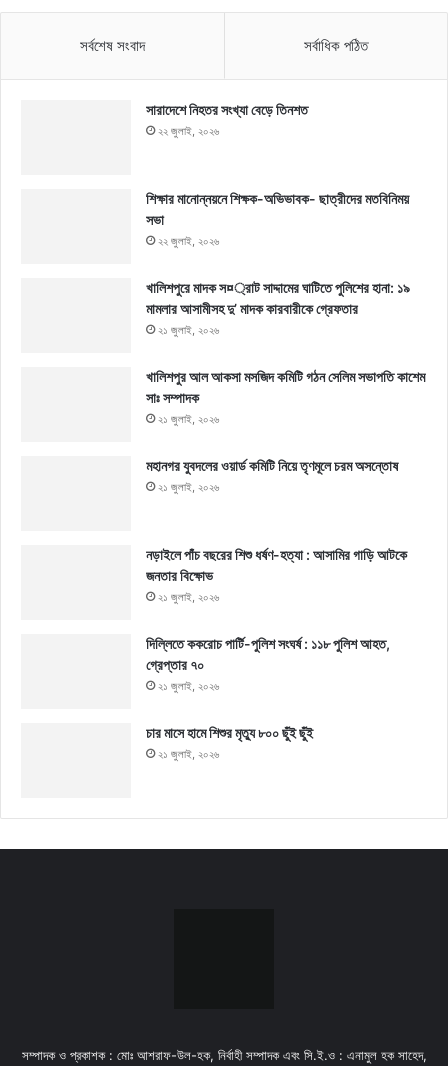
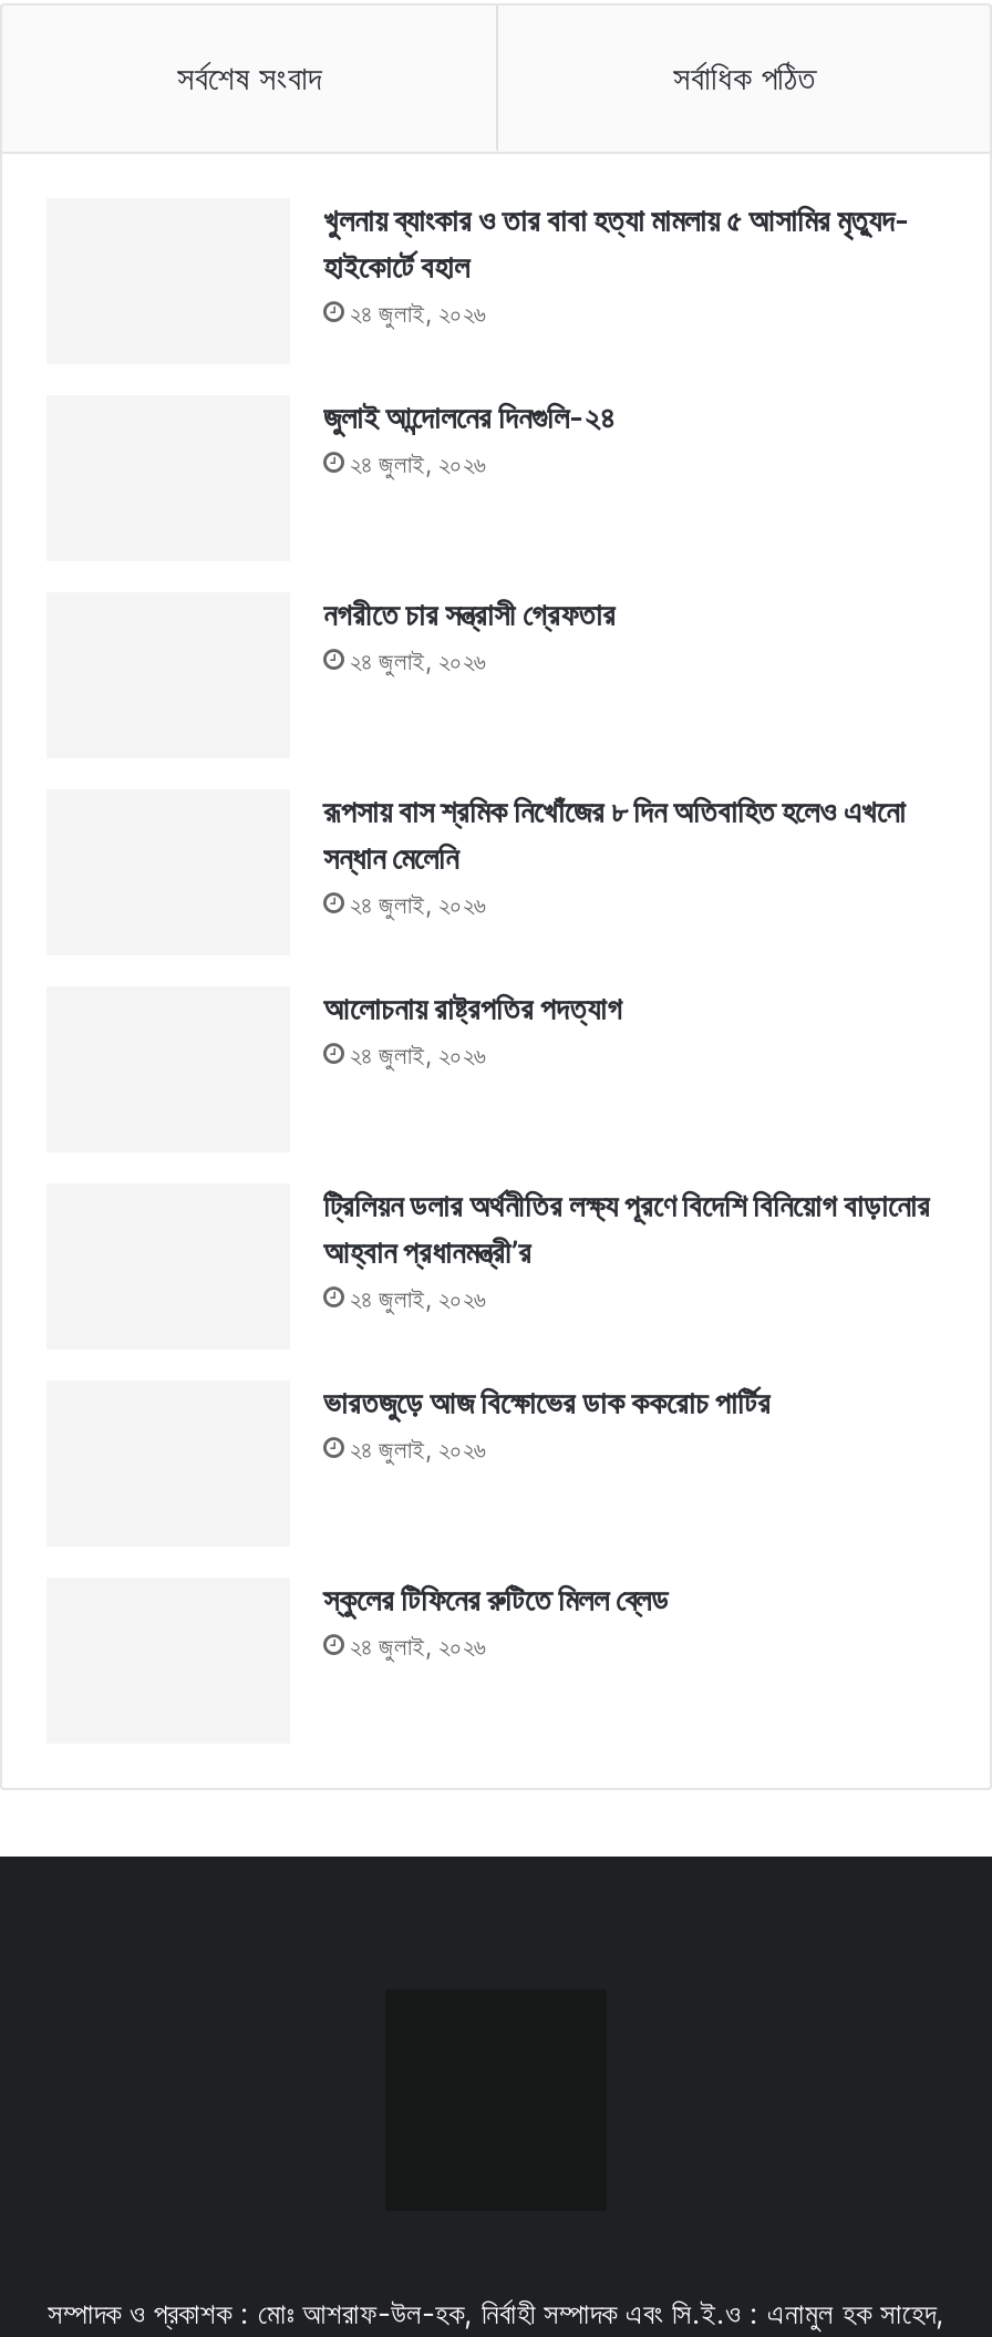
- সারাদেশে নিহতর সংখ্যা বেড়ে তিনশত
- ২২ জুলাই, ২০২৬
+ খুলনায় ব্যাংকার ও তার বাবা হত্যা মামলায় ৫ আসামির মৃত্যুদ-
+ হাইকোর্টে বহাল
+ ২৪ জুলাই, ২০২৬

- শিক্ষার মানোন্নয়নে শিক্ষক-অভিভাবক- ছাত্রীদের মতবিনিময়
- সভা
- ২২ জুলাই, ২০২৬
+ জুলাই আন্দোলনের দিনগুলি-২৪
+ ২৪ জুলাই, ২০২৬

- খালিশপুরে মাদক স¤্রাট সাদ্দামের ঘাটিতে পুলিশের হানা: ১৯
- মামলার আসামীসহ দু’ মাদক কারবারীকে গ্রেফতার
- ২১ জুলাই, ২০২৬
+ নগরীতে চার সন্ত্রাসী গ্রেফতার
+ ২৪ জুলাই, ২০২৬

- খালিশপুর আল আকসা মসজিদ কমিটি গঠন সেলিম সভাপতি কাশেম
- সাঃ সম্পাদক
- ২১ জুলাই, ২০২৬
+ রূপসায় বাস শ্রমিক নিখোঁজের ৮ দিন অতিবাহিত হলেও এখনো
+ সন্ধান মেলেনি
+ ২৪ জুলাই, ২০২৬

- মহানগর যুবদলের ওয়ার্ড কমিটি নিয়ে তৃণমূলে চরম অসন্তোষ
- ২১ জুলাই, ২০২৬
+ আলোচনায় রাষ্ট্রপতির পদত্যাগ
+ ২৪ জুলাই, ২০২৬

- নড়াইলে পাঁচ বছরের শিশু ধর্ষণ-হত্যা : আসামির গাড়ি আটকে
- জনতার বিক্ষোভ
- ২১ জুলাই, ২০২৬
+ ট্রিলিয়ন ডলার অর্থনীতির লক্ষ্য পূরণে বিদেশি বিনিয়োগ বাড়ানোর
+ আহ্বান প্রধানমন্ত্রী’র
+ ২৪ জুলাই, ২০২৬

- দিল্লিতে ককরোচ পার্টি-পুলিশ সংঘর্ষ : ১১৮ পুলিশ আহত,
- গ্রেপ্তার ৭০
- ২১ জুলাই, ২০২৬
+ ভারতজুড়ে আজ বিক্ষোভের ডাক ককরোচ পার্টির
+ ২৪ জুলাই, ২০২৬

- চার মাসে হামে শিশুর মৃত্যু ৮০০ ছুঁই ছুঁই
- ২১ জুলাই, ২০২৬
+ স্কুলের টিফিনের রুটিতে মিলল ব্লেড
+ ২৪ জুলাই, ২০২৬
